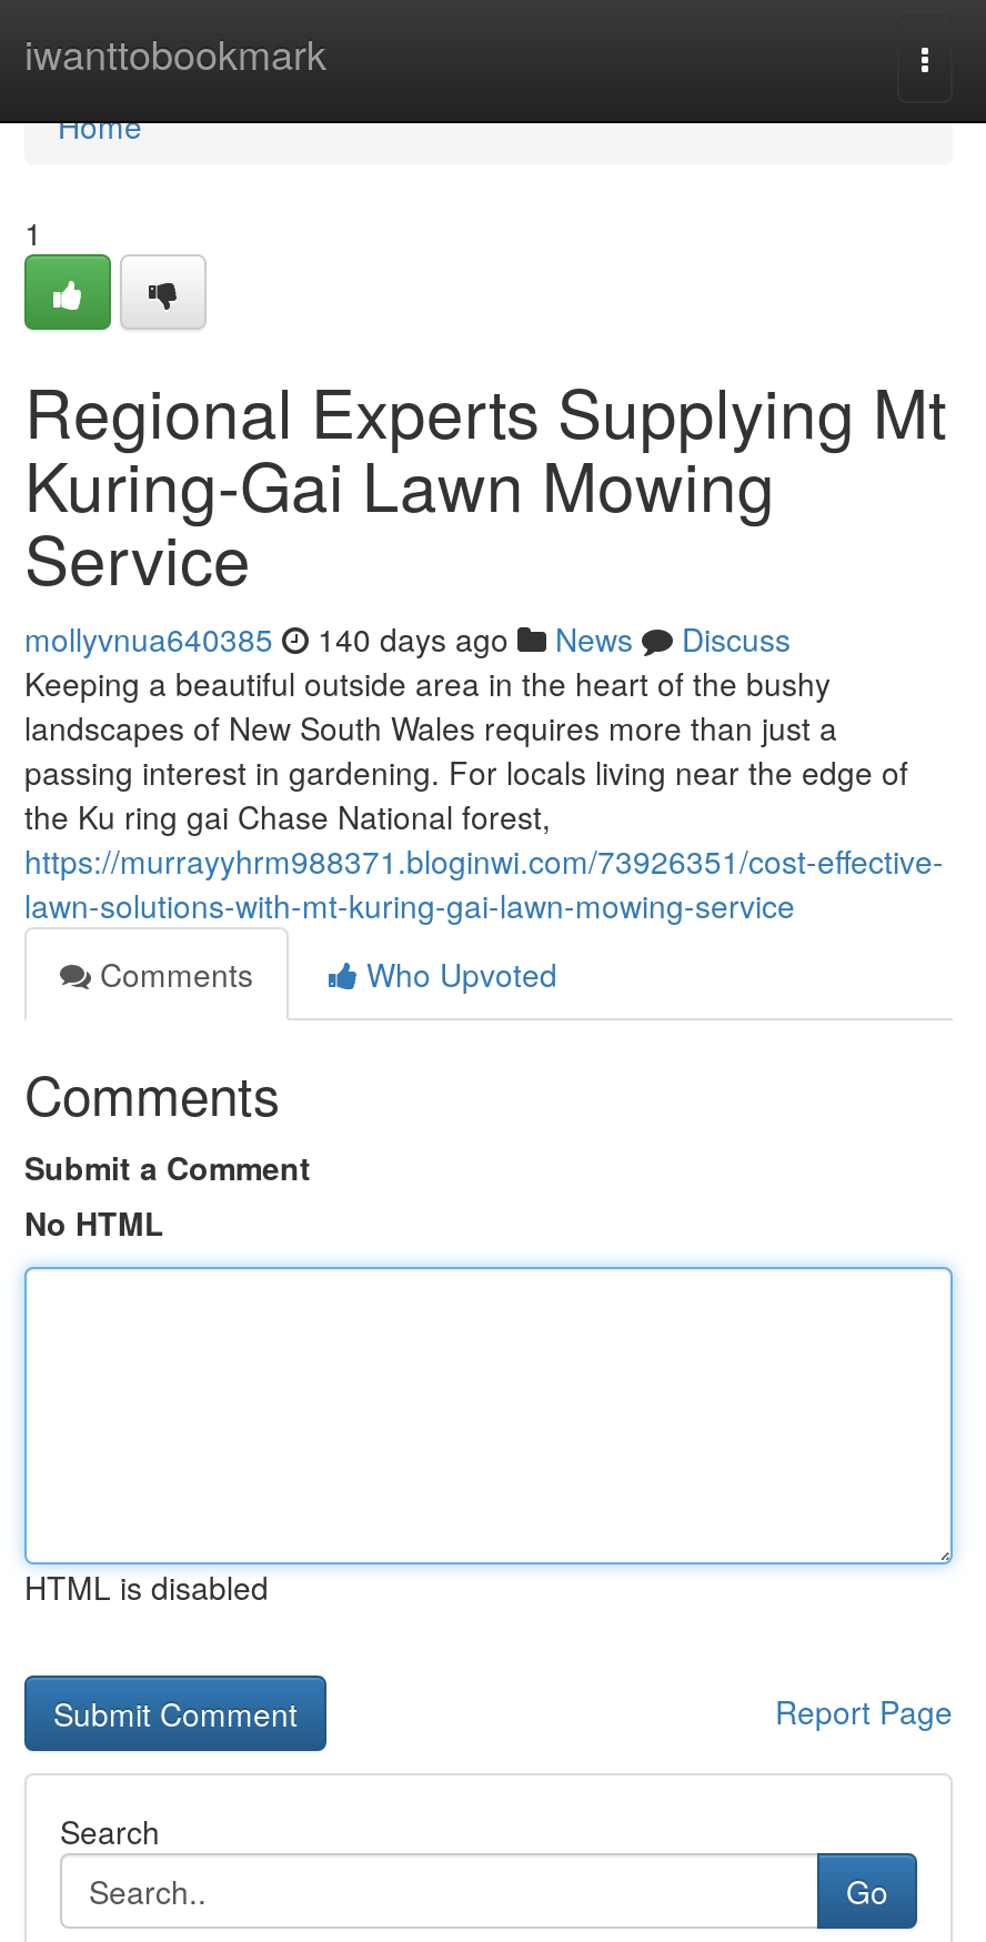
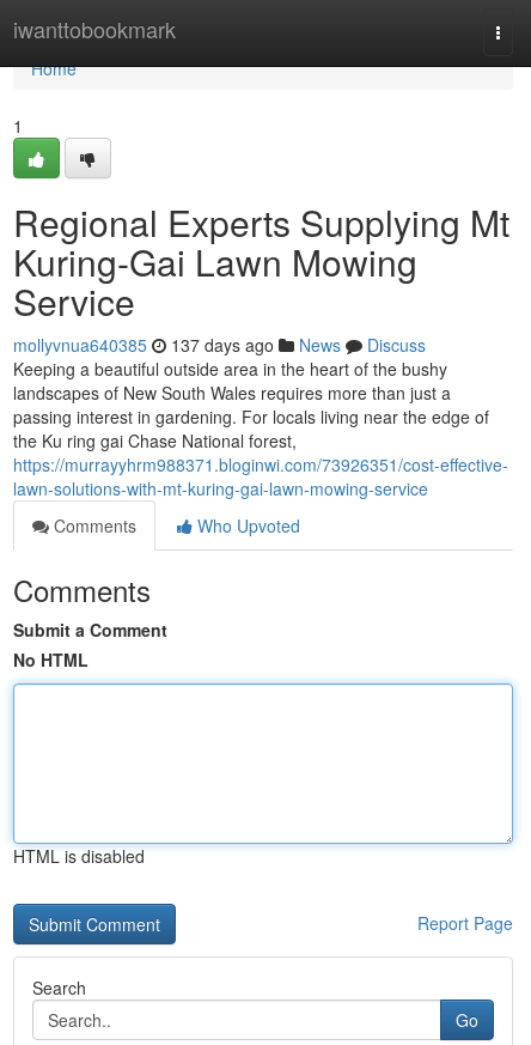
- mollyvnua640385 140 days ago News Discuss
+ mollyvnua640385 137 days ago News Discuss
